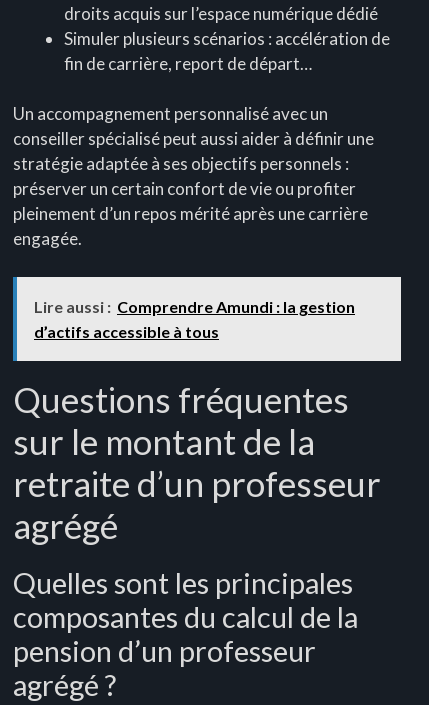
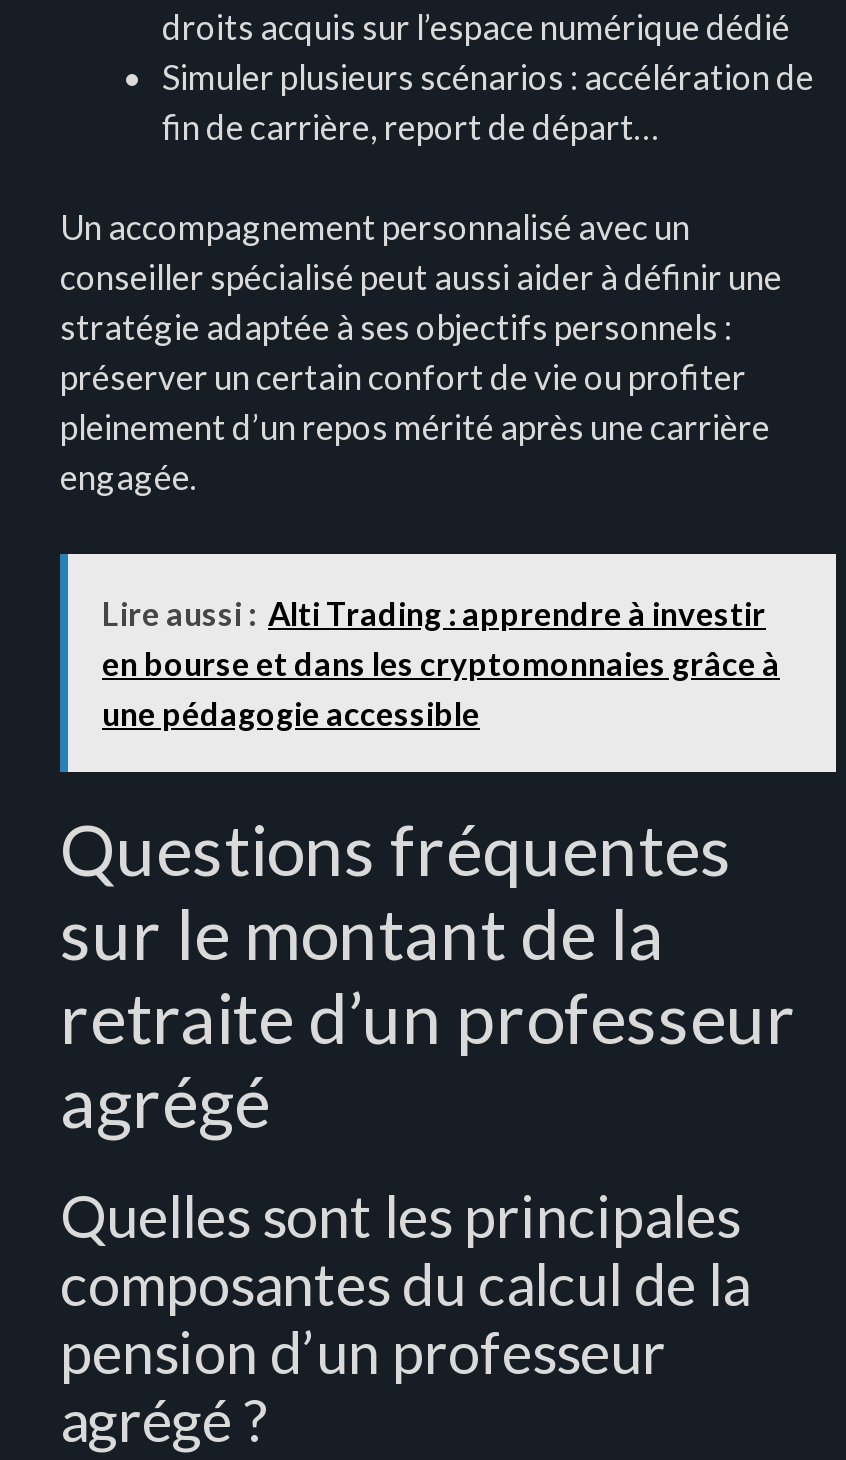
- Lire aussi : Comprendre Amundi : la gestion
- d’actifs accessible à tous
+ Lire aussi : Alti Trading : apprendre à investir
+ en bourse et dans les cryptomonnaies grâce à
+ une pédagogie accessible
